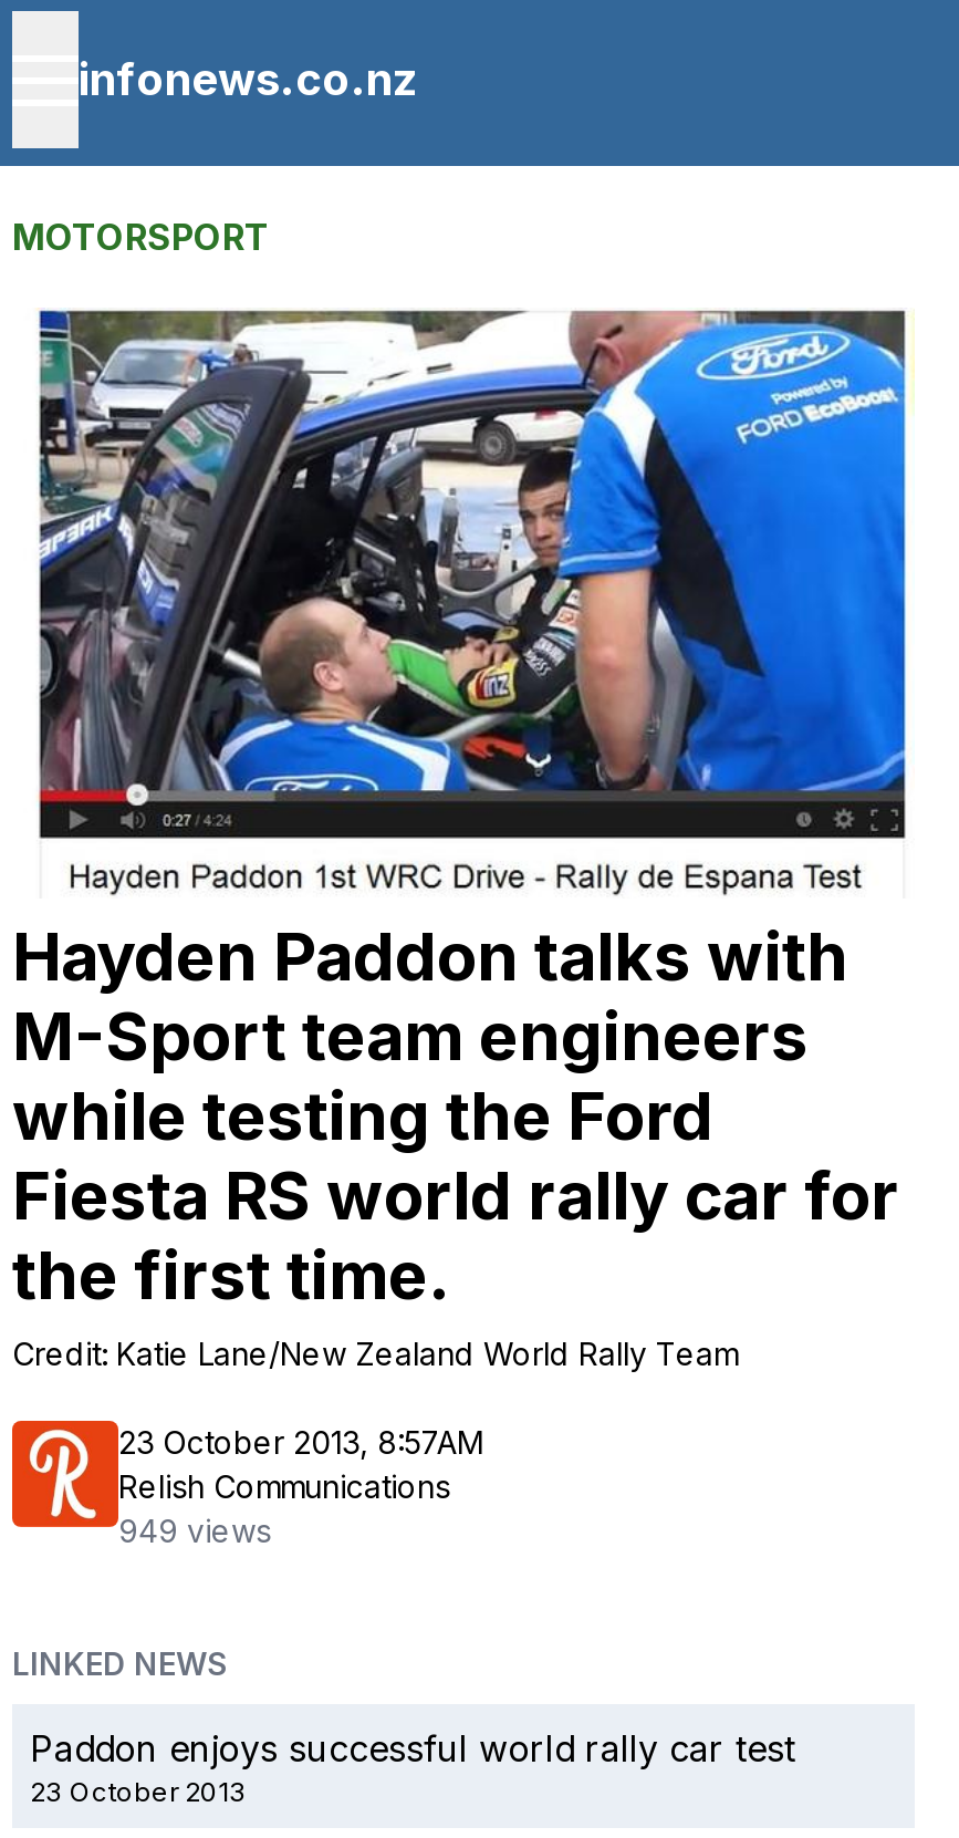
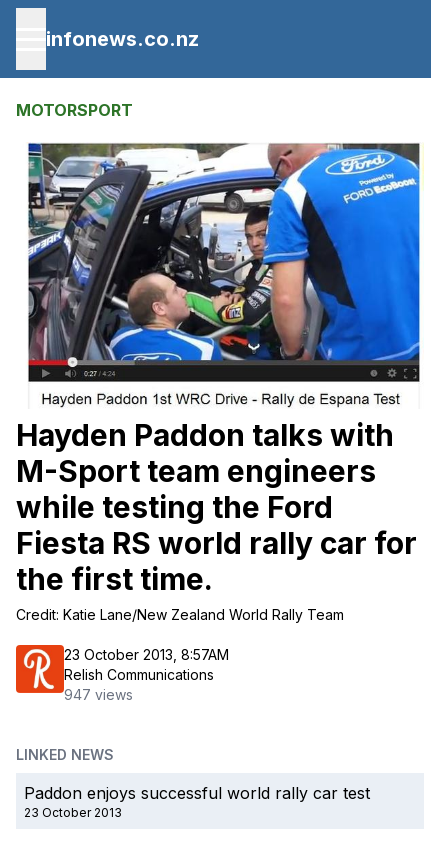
- 949 views
+ 947 views
